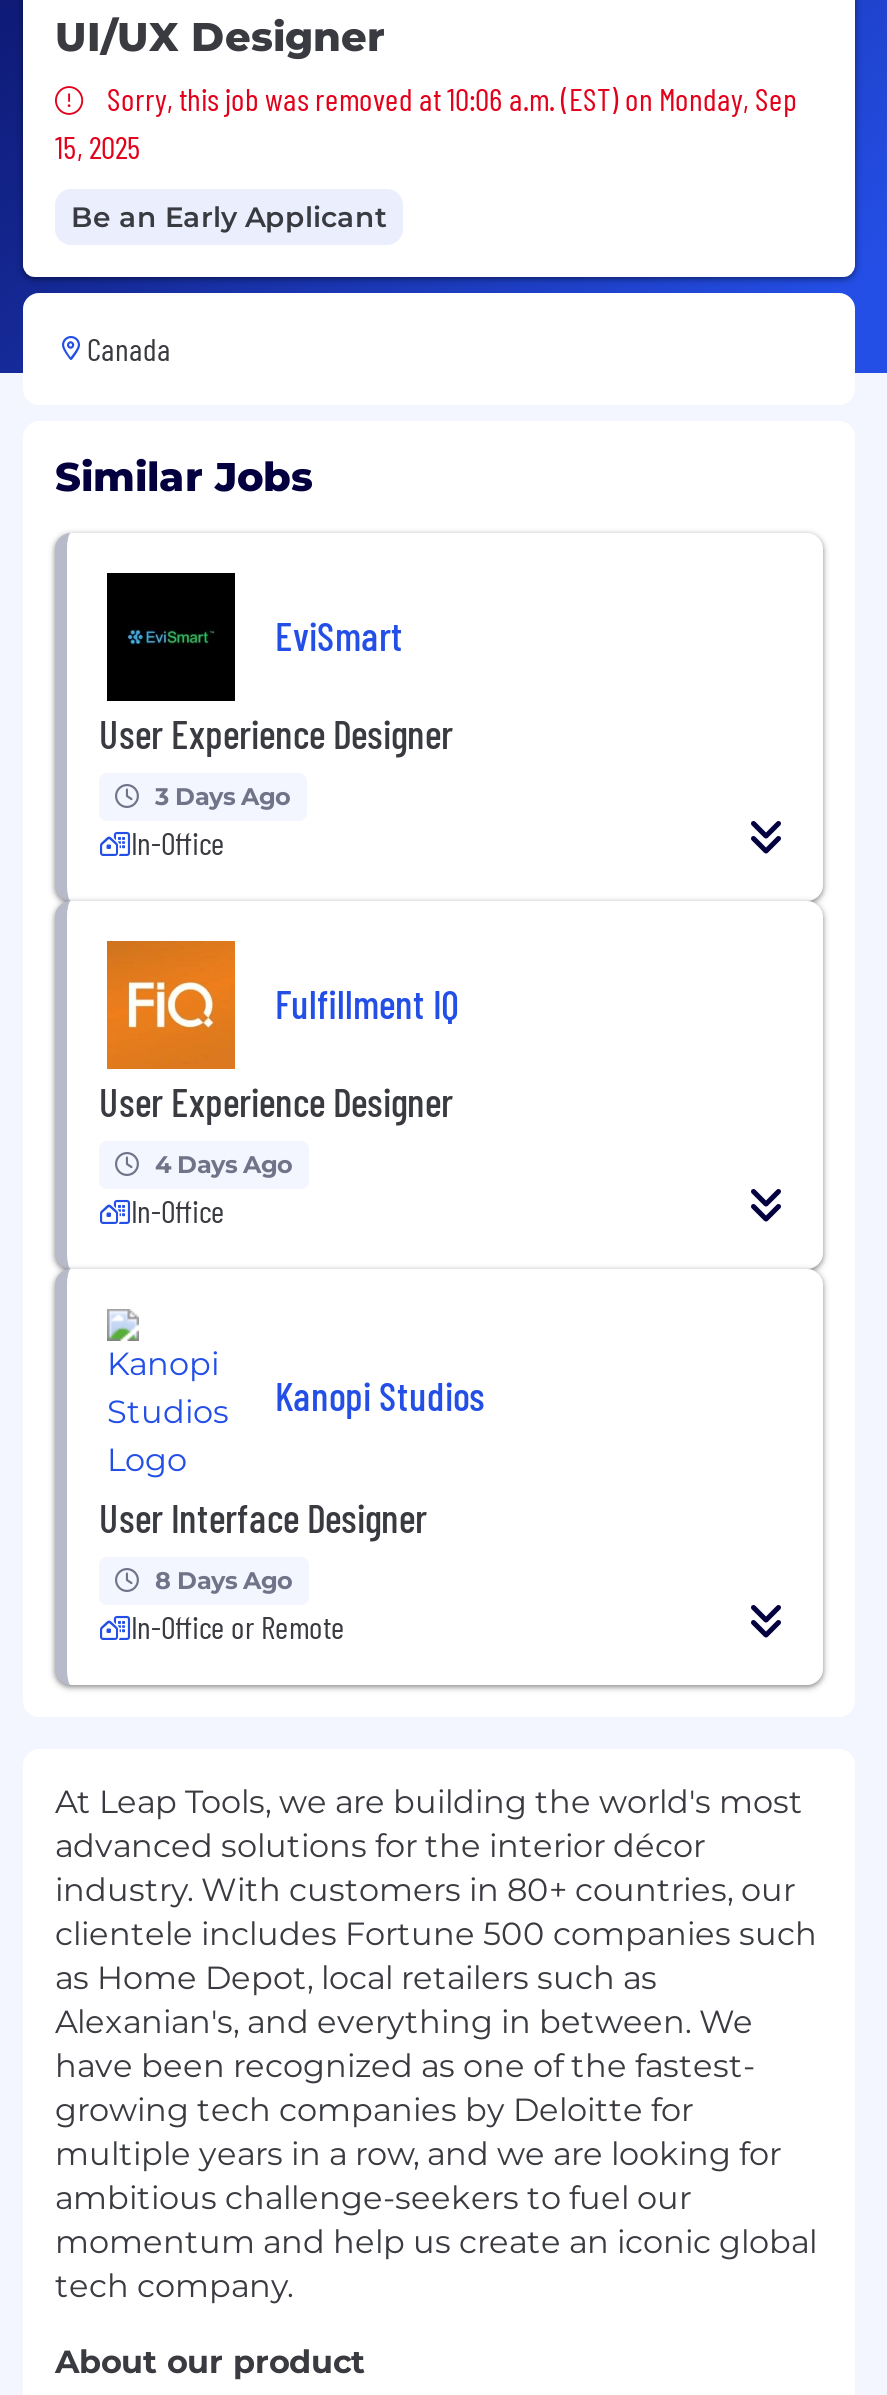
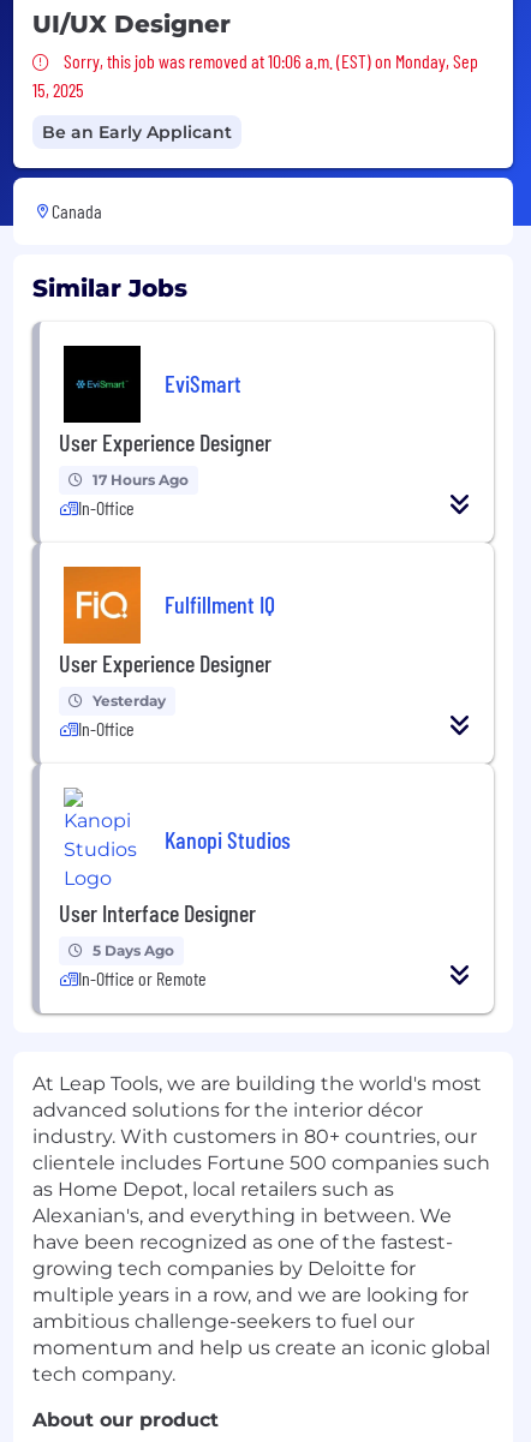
- 3 Days Ago
+ 17 Hours Ago

- 4 Days Ago
+ Yesterday

- 8 Days Ago
+ 5 Days Ago
